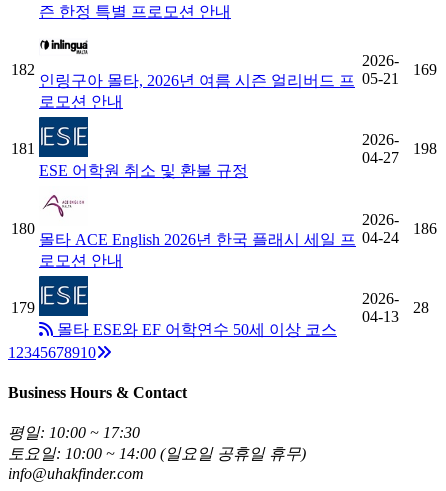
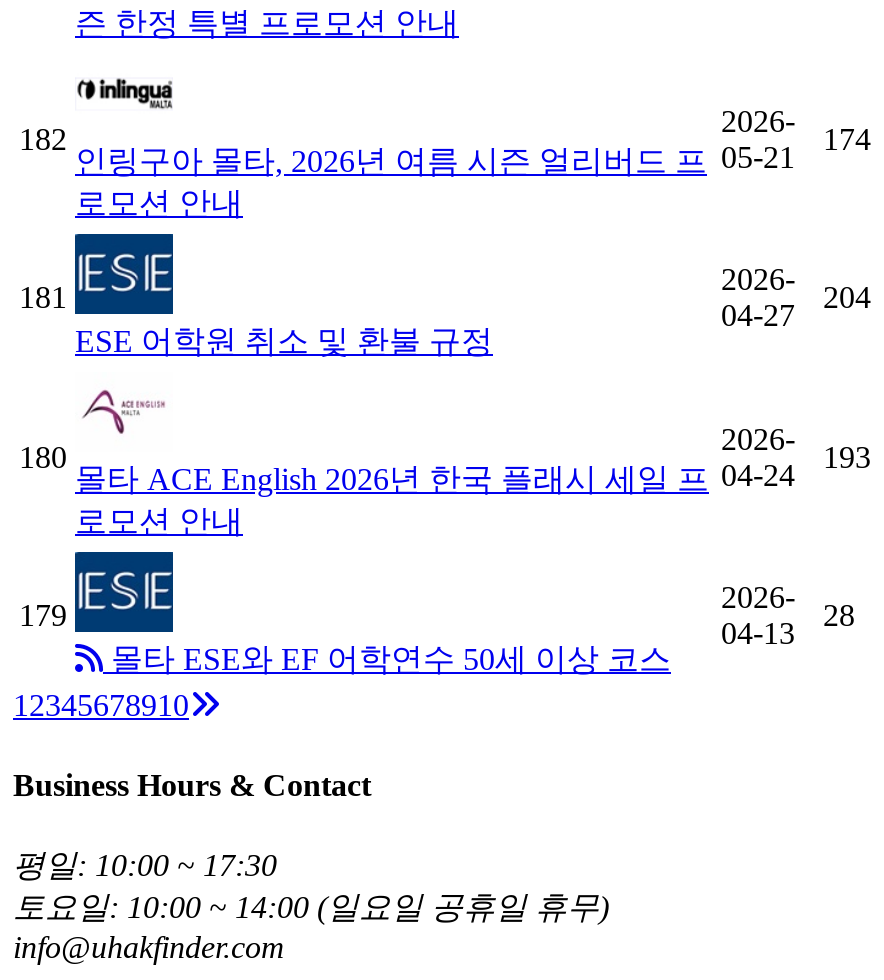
- 169
+ 174

- 198
+ 204

- 186
+ 193
